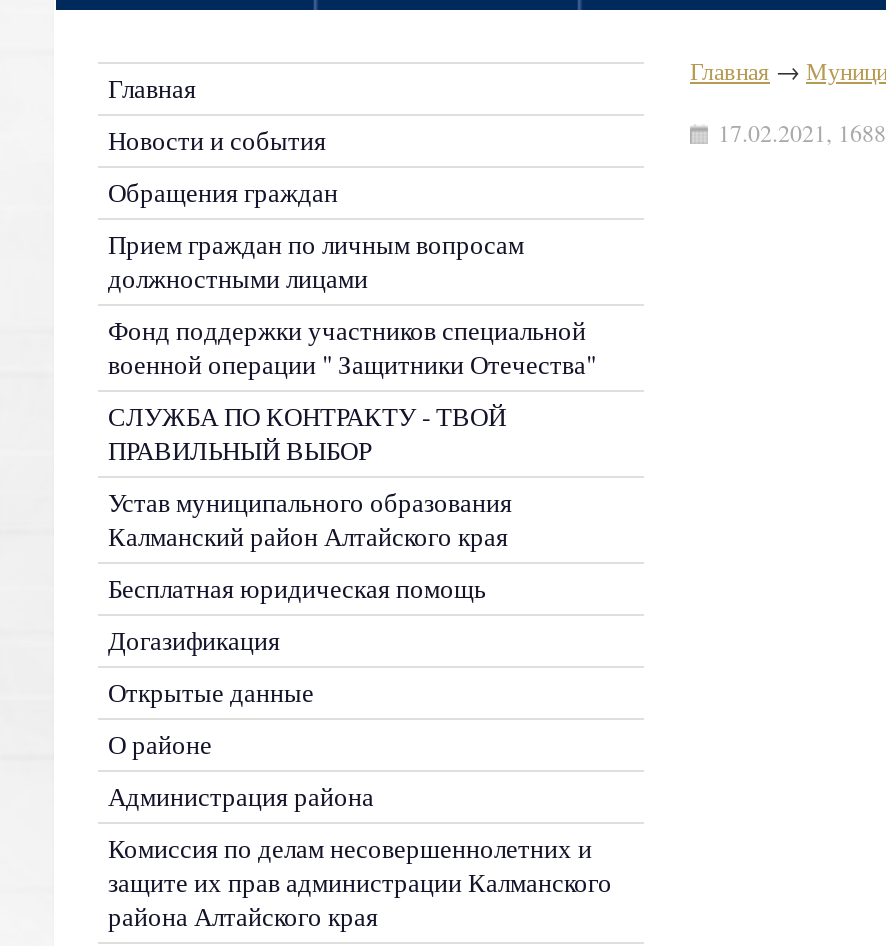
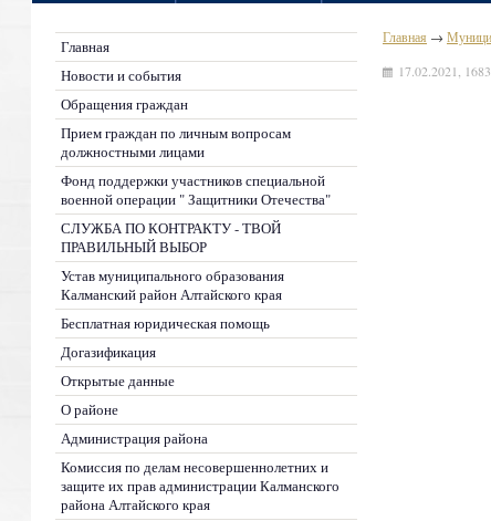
- 17.02.2021, 1688
+ 17.02.2021, 1683
